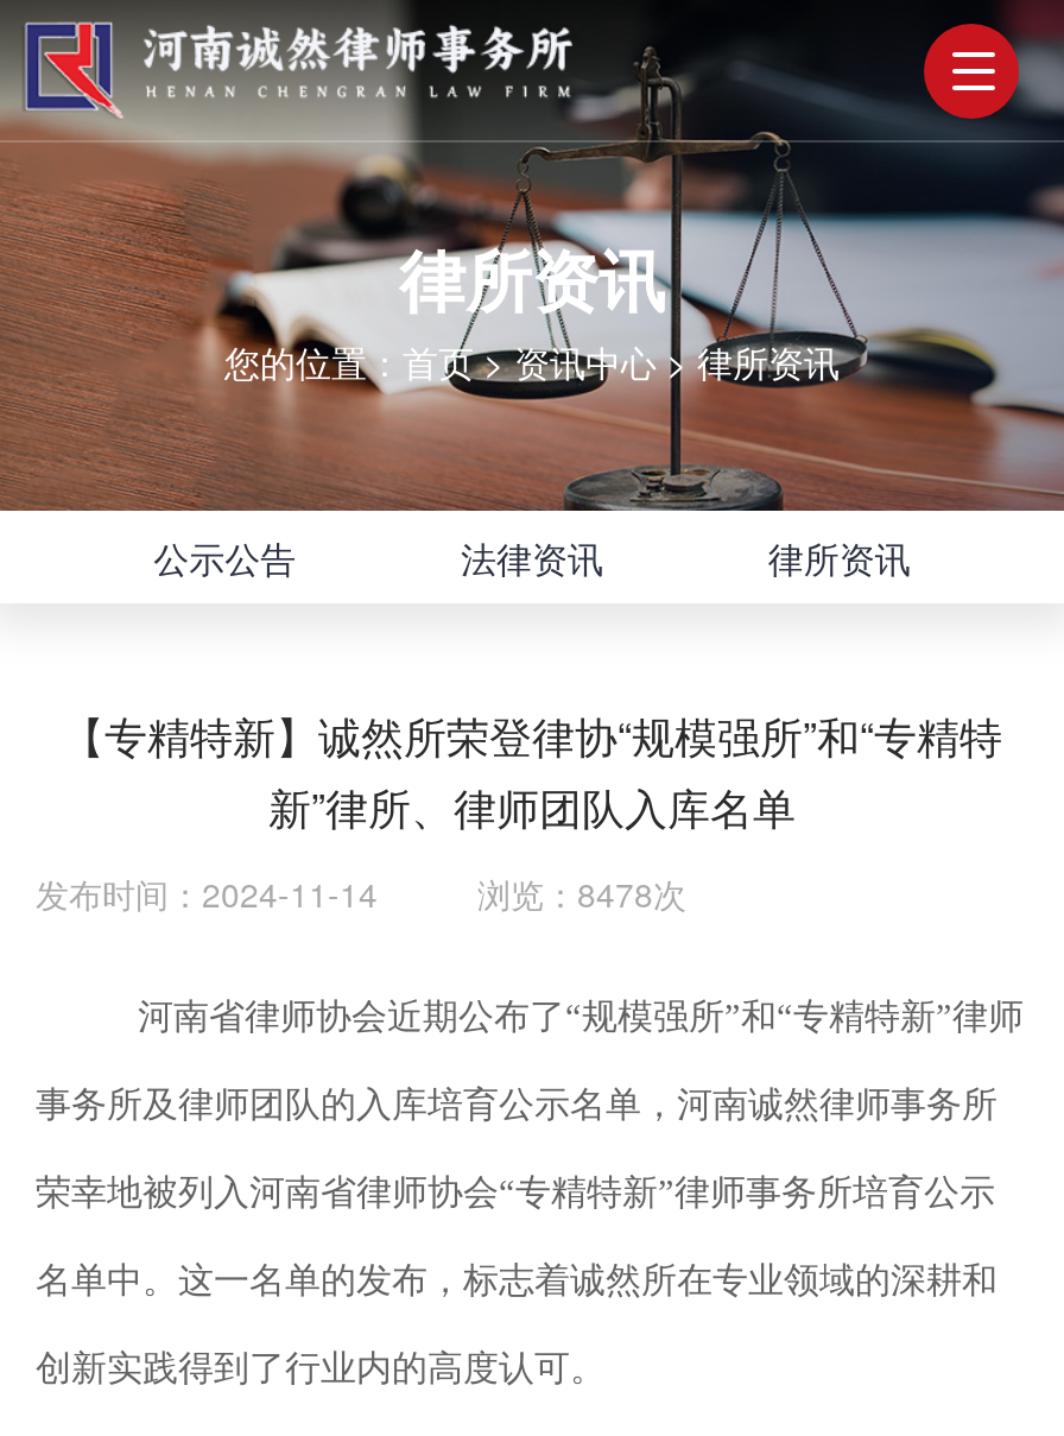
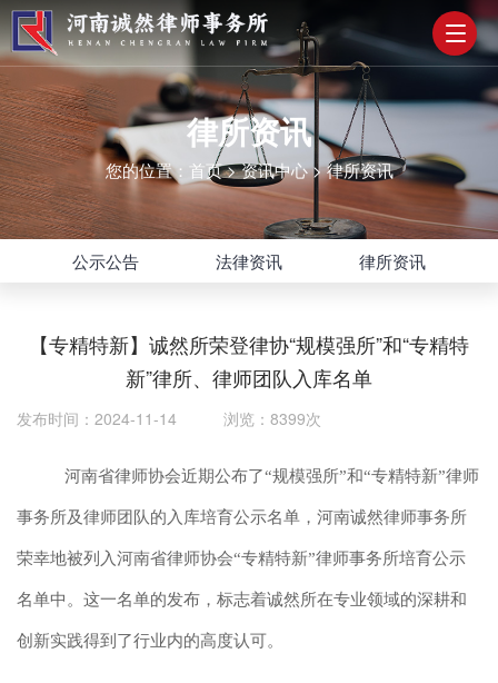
- 发布时间：2024-11-14 浏览：8478次
+ 发布时间：2024-11-14 浏览：8399次
